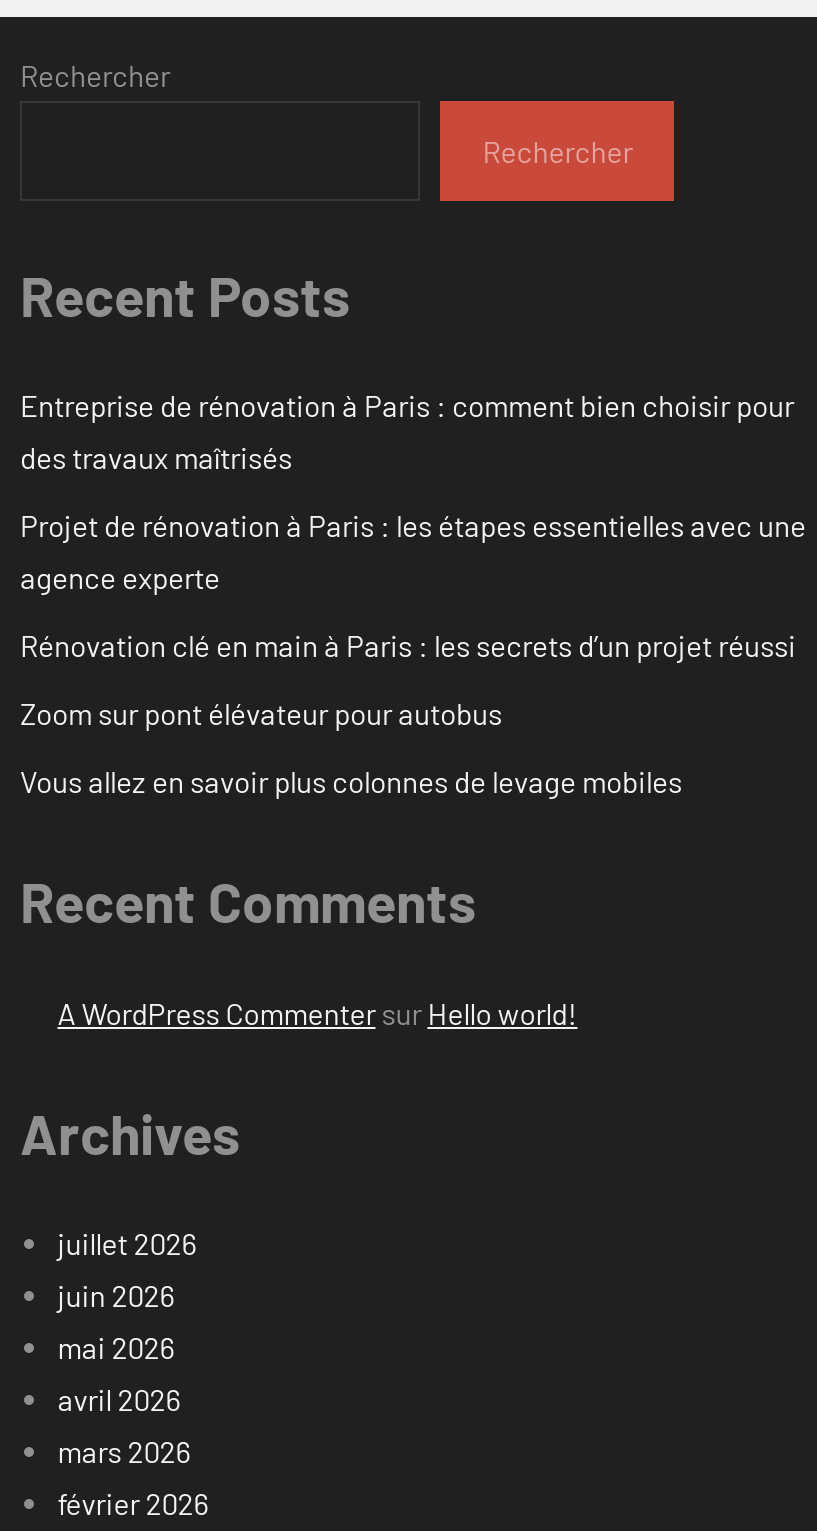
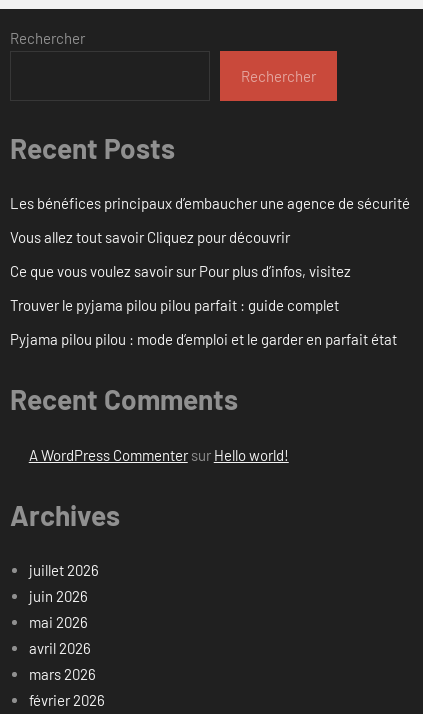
- Entreprise de rénovation à Paris : comment bien choisir pour
- des travaux maîtrisés
+ Les bénéfices principaux d’embaucher une agence de sécurité

- Projet de rénovation à Paris : les étapes essentielles avec une
- agence experte
+ Vous allez tout savoir Cliquez pour découvrir

- Rénovation clé en main à Paris : les secrets d’un projet réussi
+ Ce que vous voulez savoir sur Pour plus d’infos, visitez

- Zoom sur pont élévateur pour autobus
+ Trouver le pyjama pilou pilou parfait : guide complet

- Vous allez en savoir plus colonnes de levage mobiles
+ Pyjama pilou pilou : mode d’emploi et le garder en parfait état
